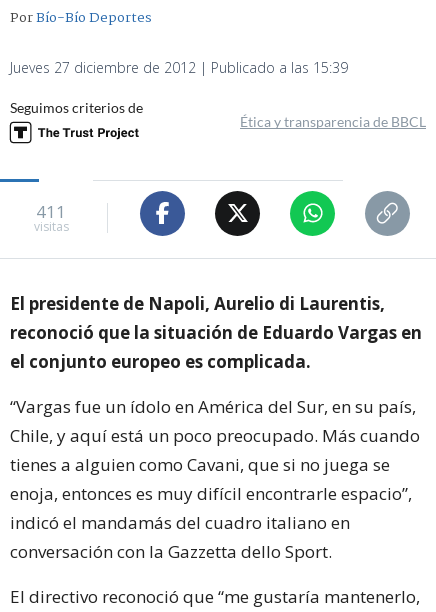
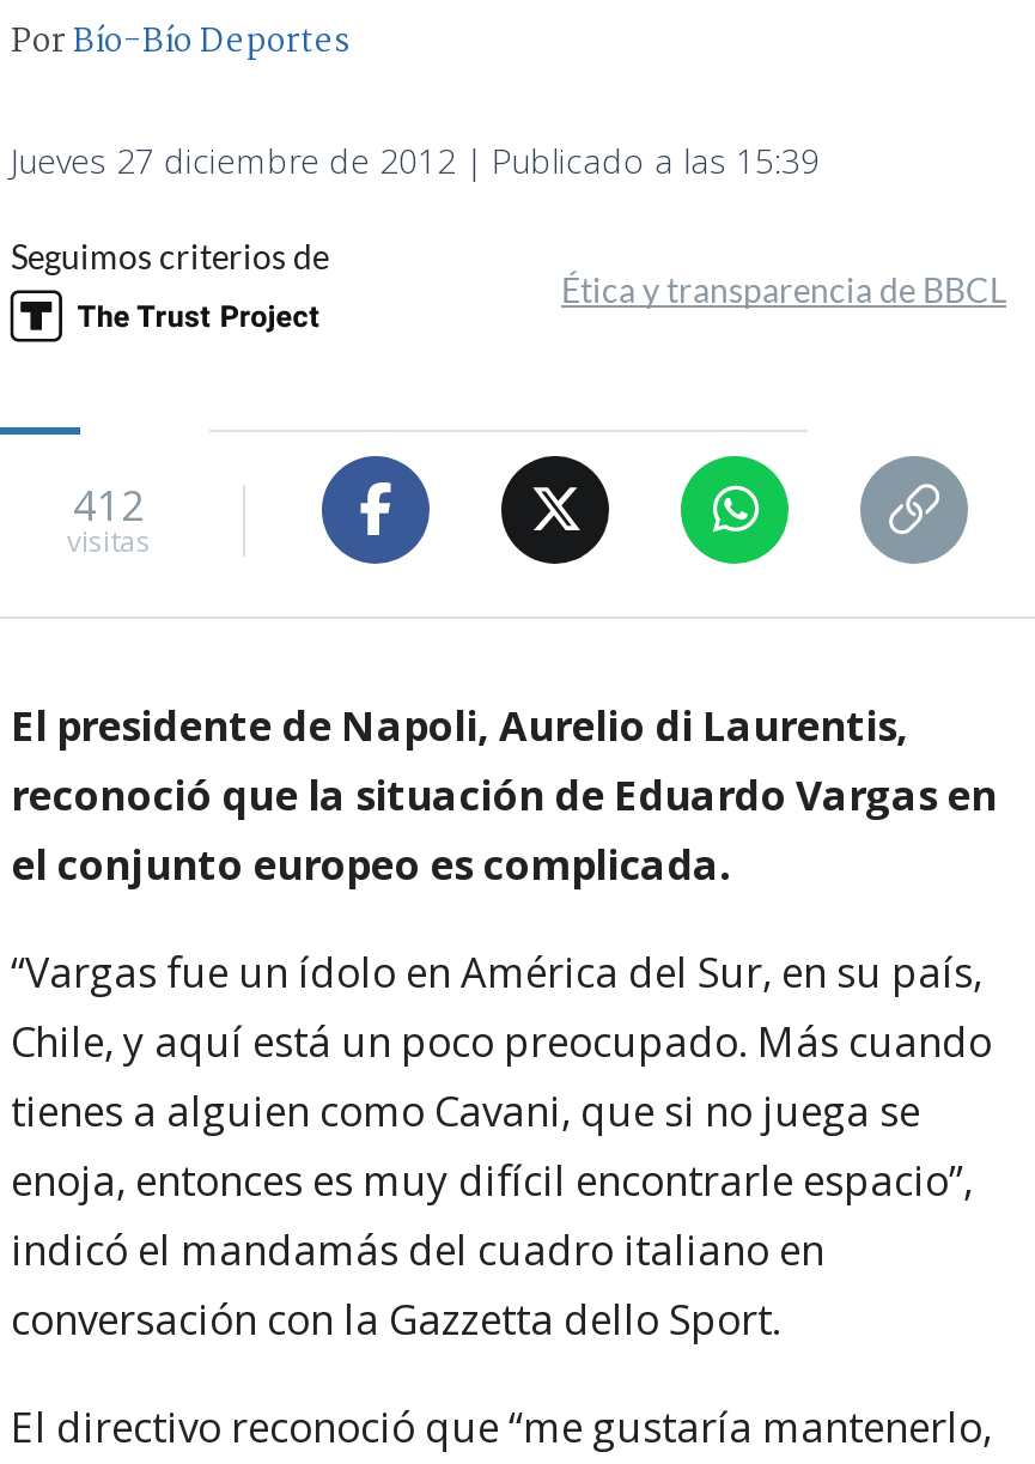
- 411
+ 412
